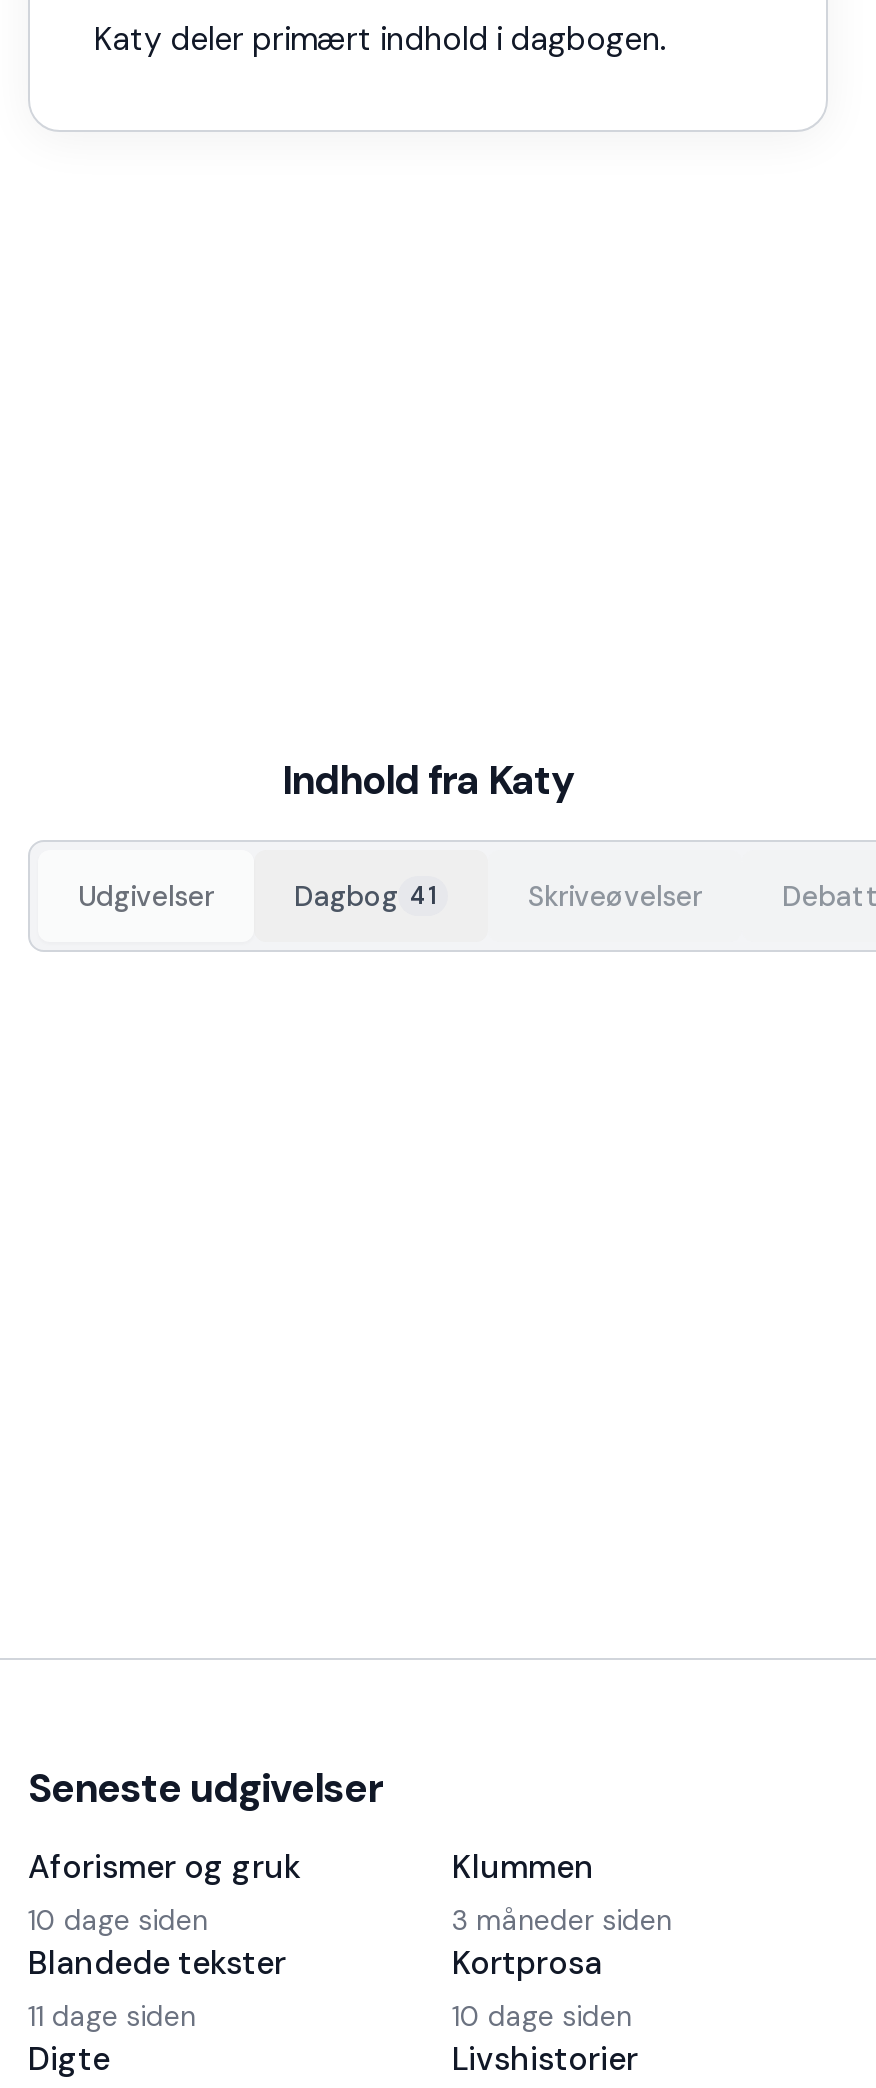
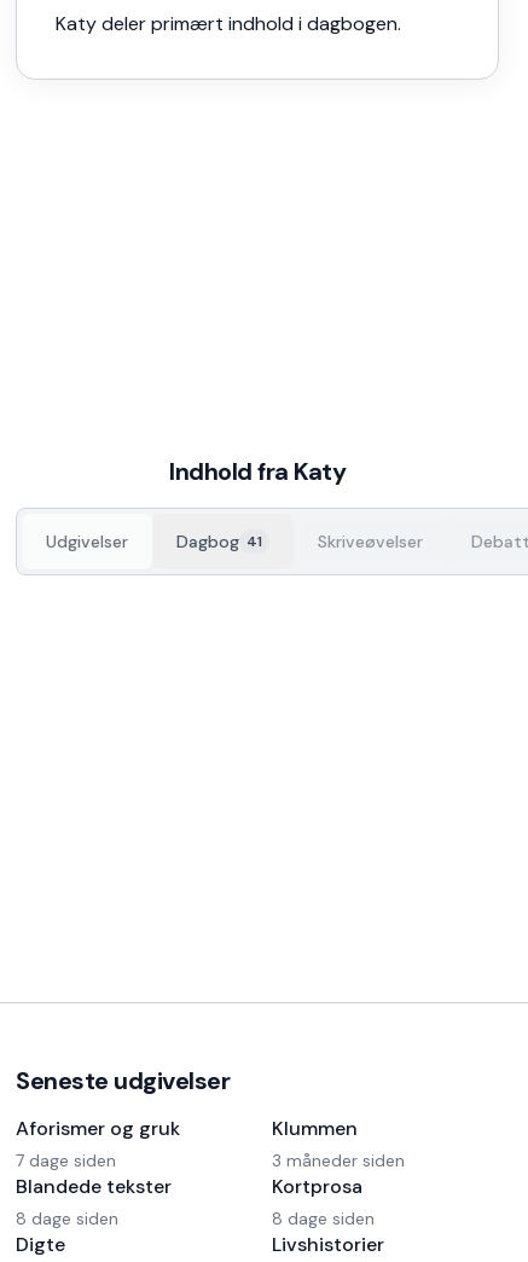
- 10 dage siden
+ 7 dage siden

- 11 dage siden
+ 8 dage siden

- 10 dage siden
+ 8 dage siden
